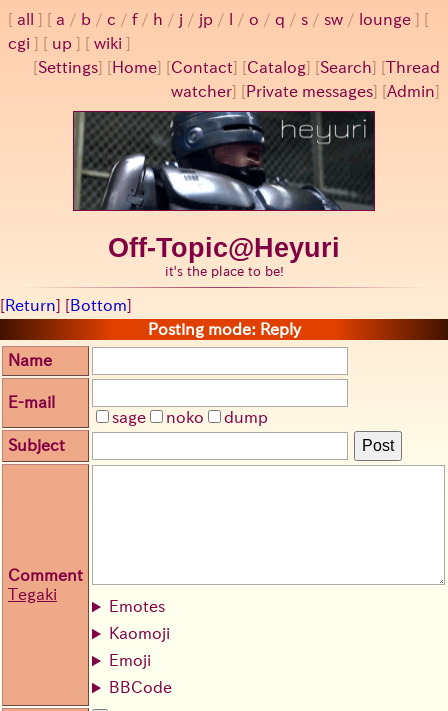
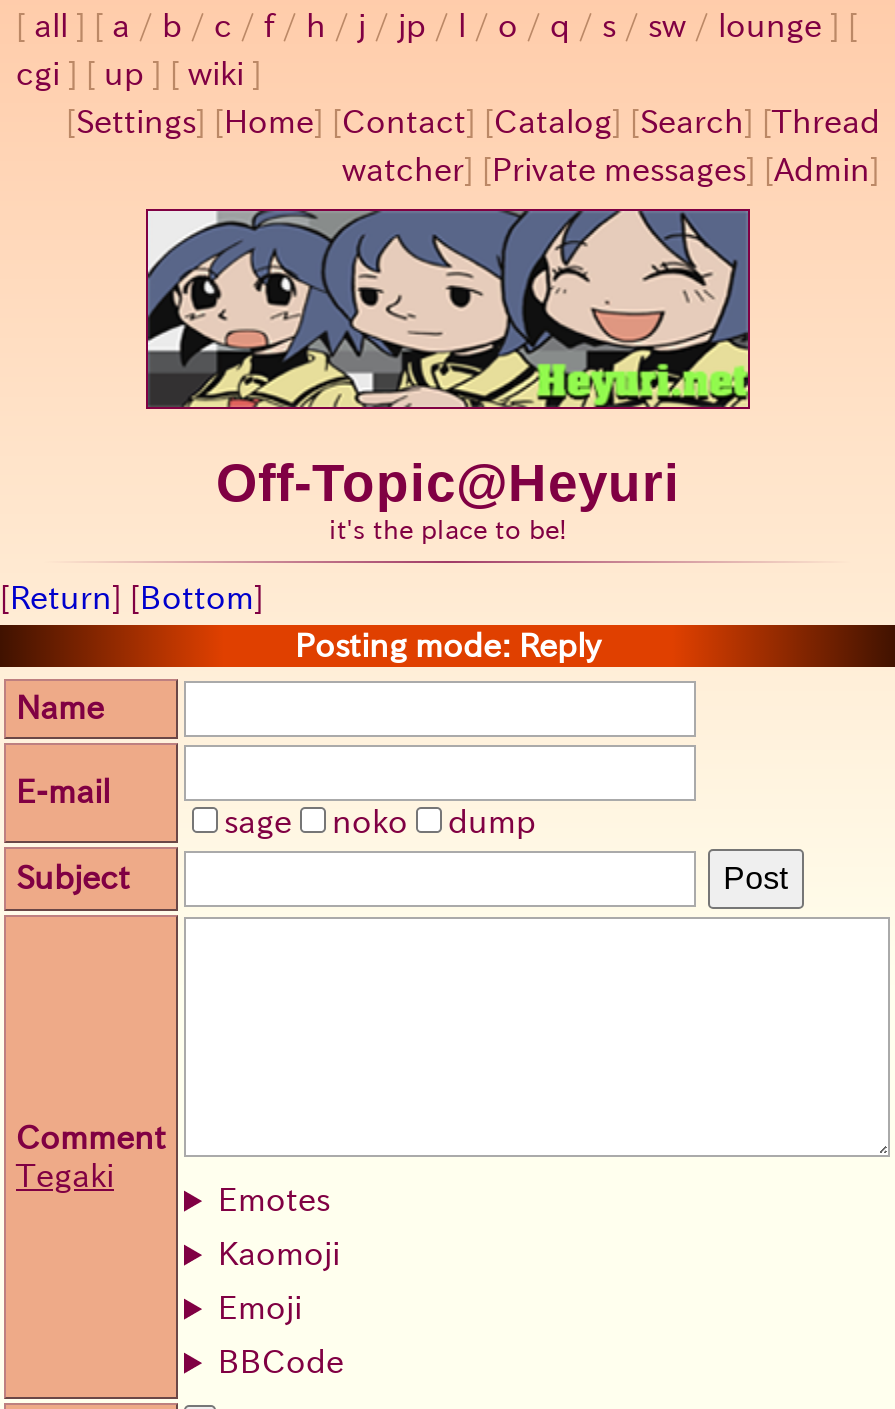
- [image]
+ [image]
